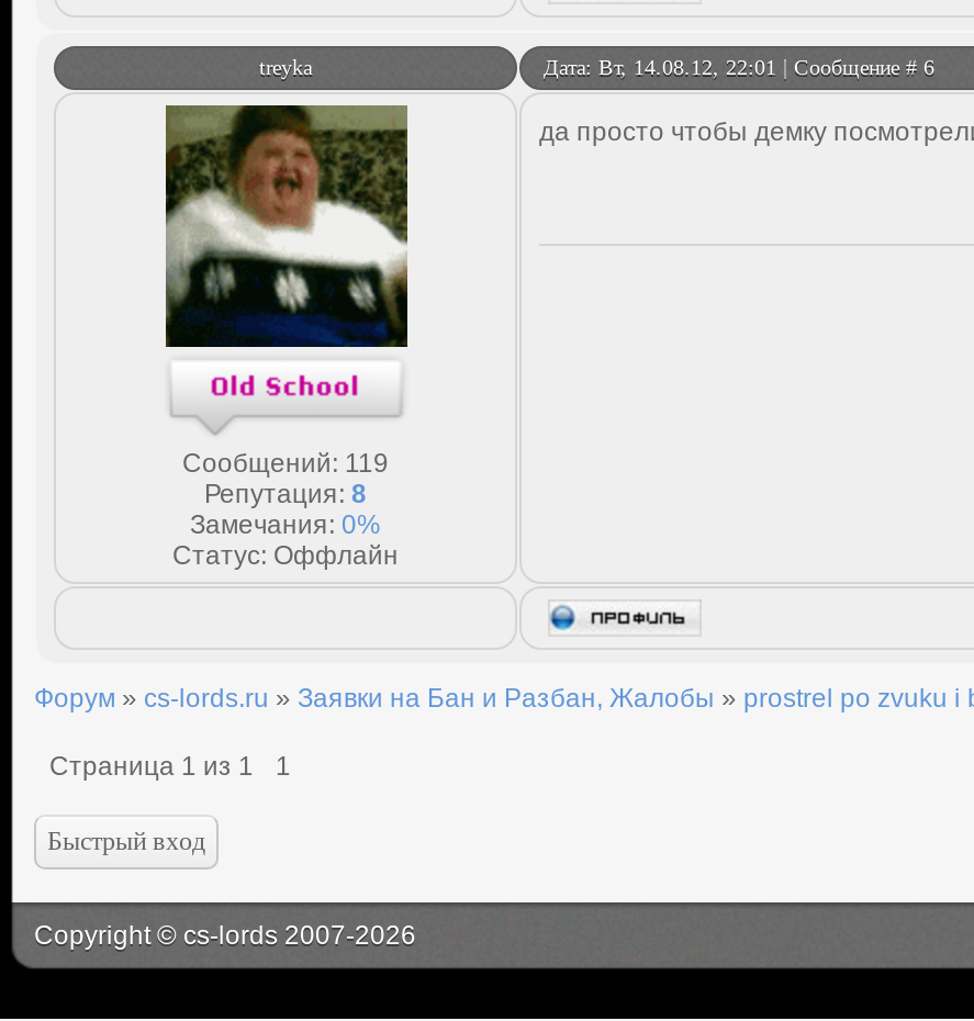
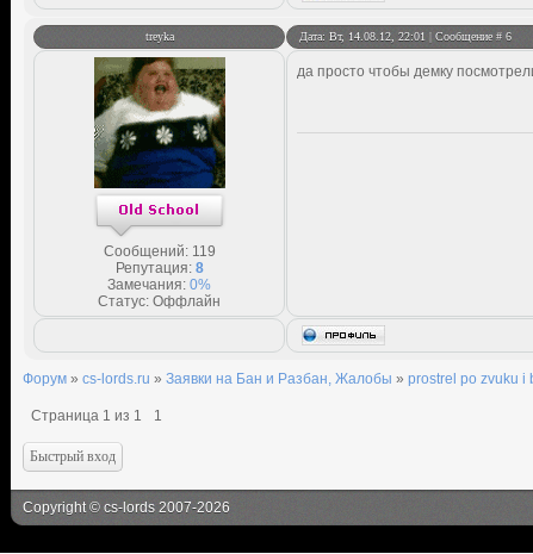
- [image]
+ [image]
